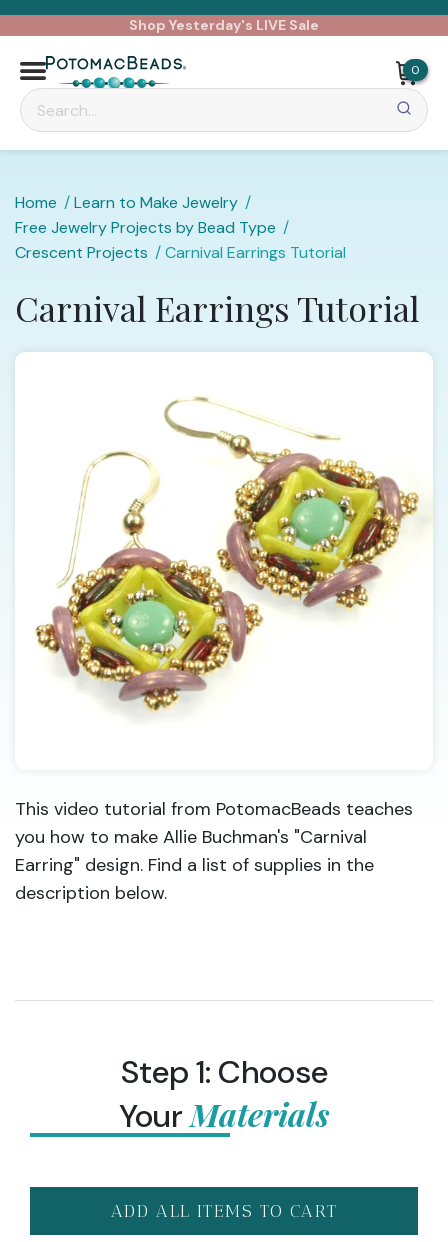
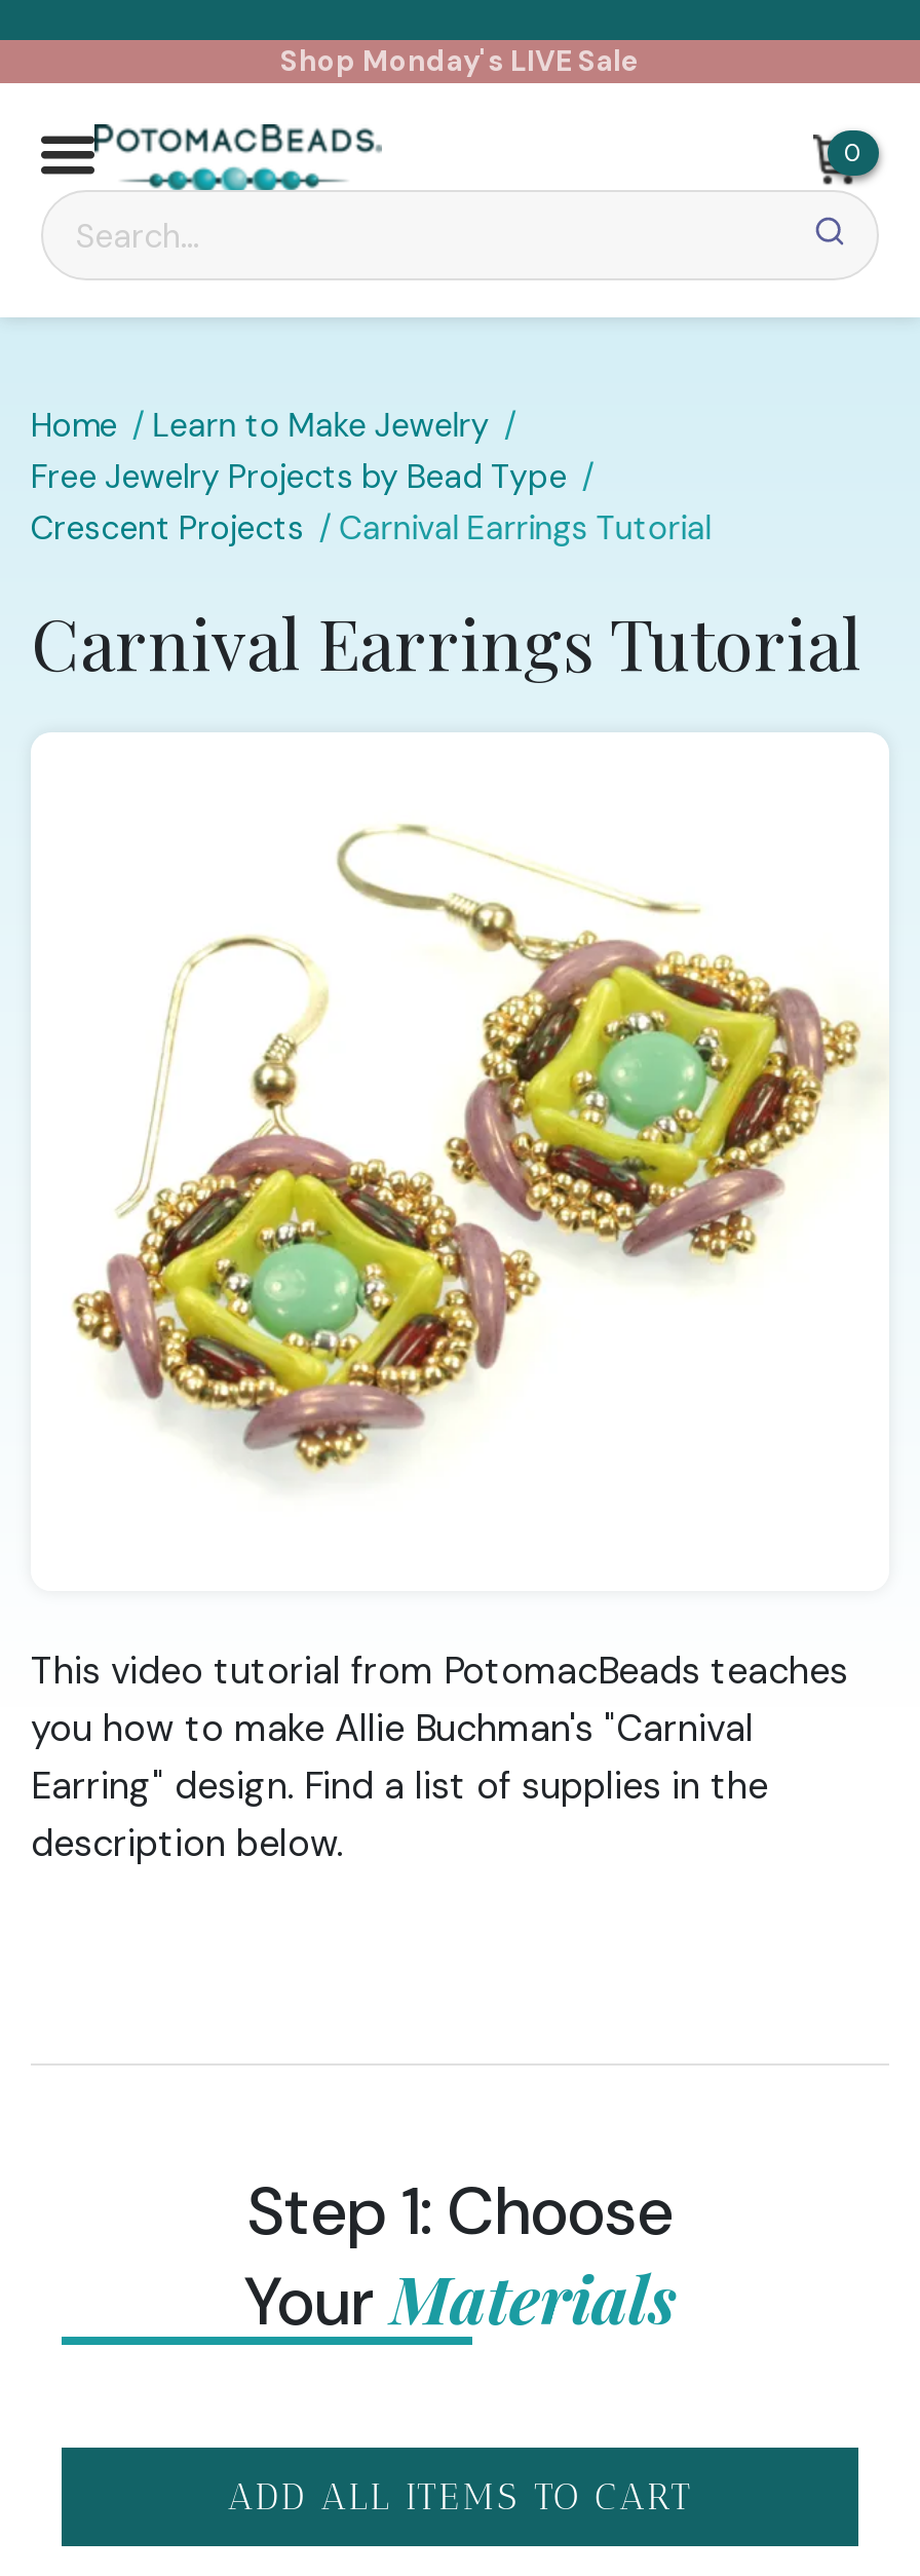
- Shop Yesterday's LIVE Sale
+ Shop Monday's LIVE Sale
